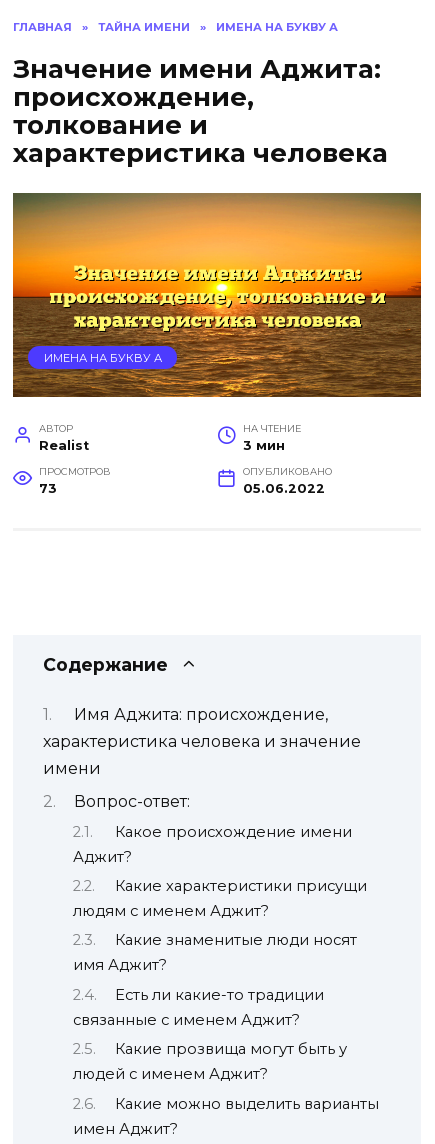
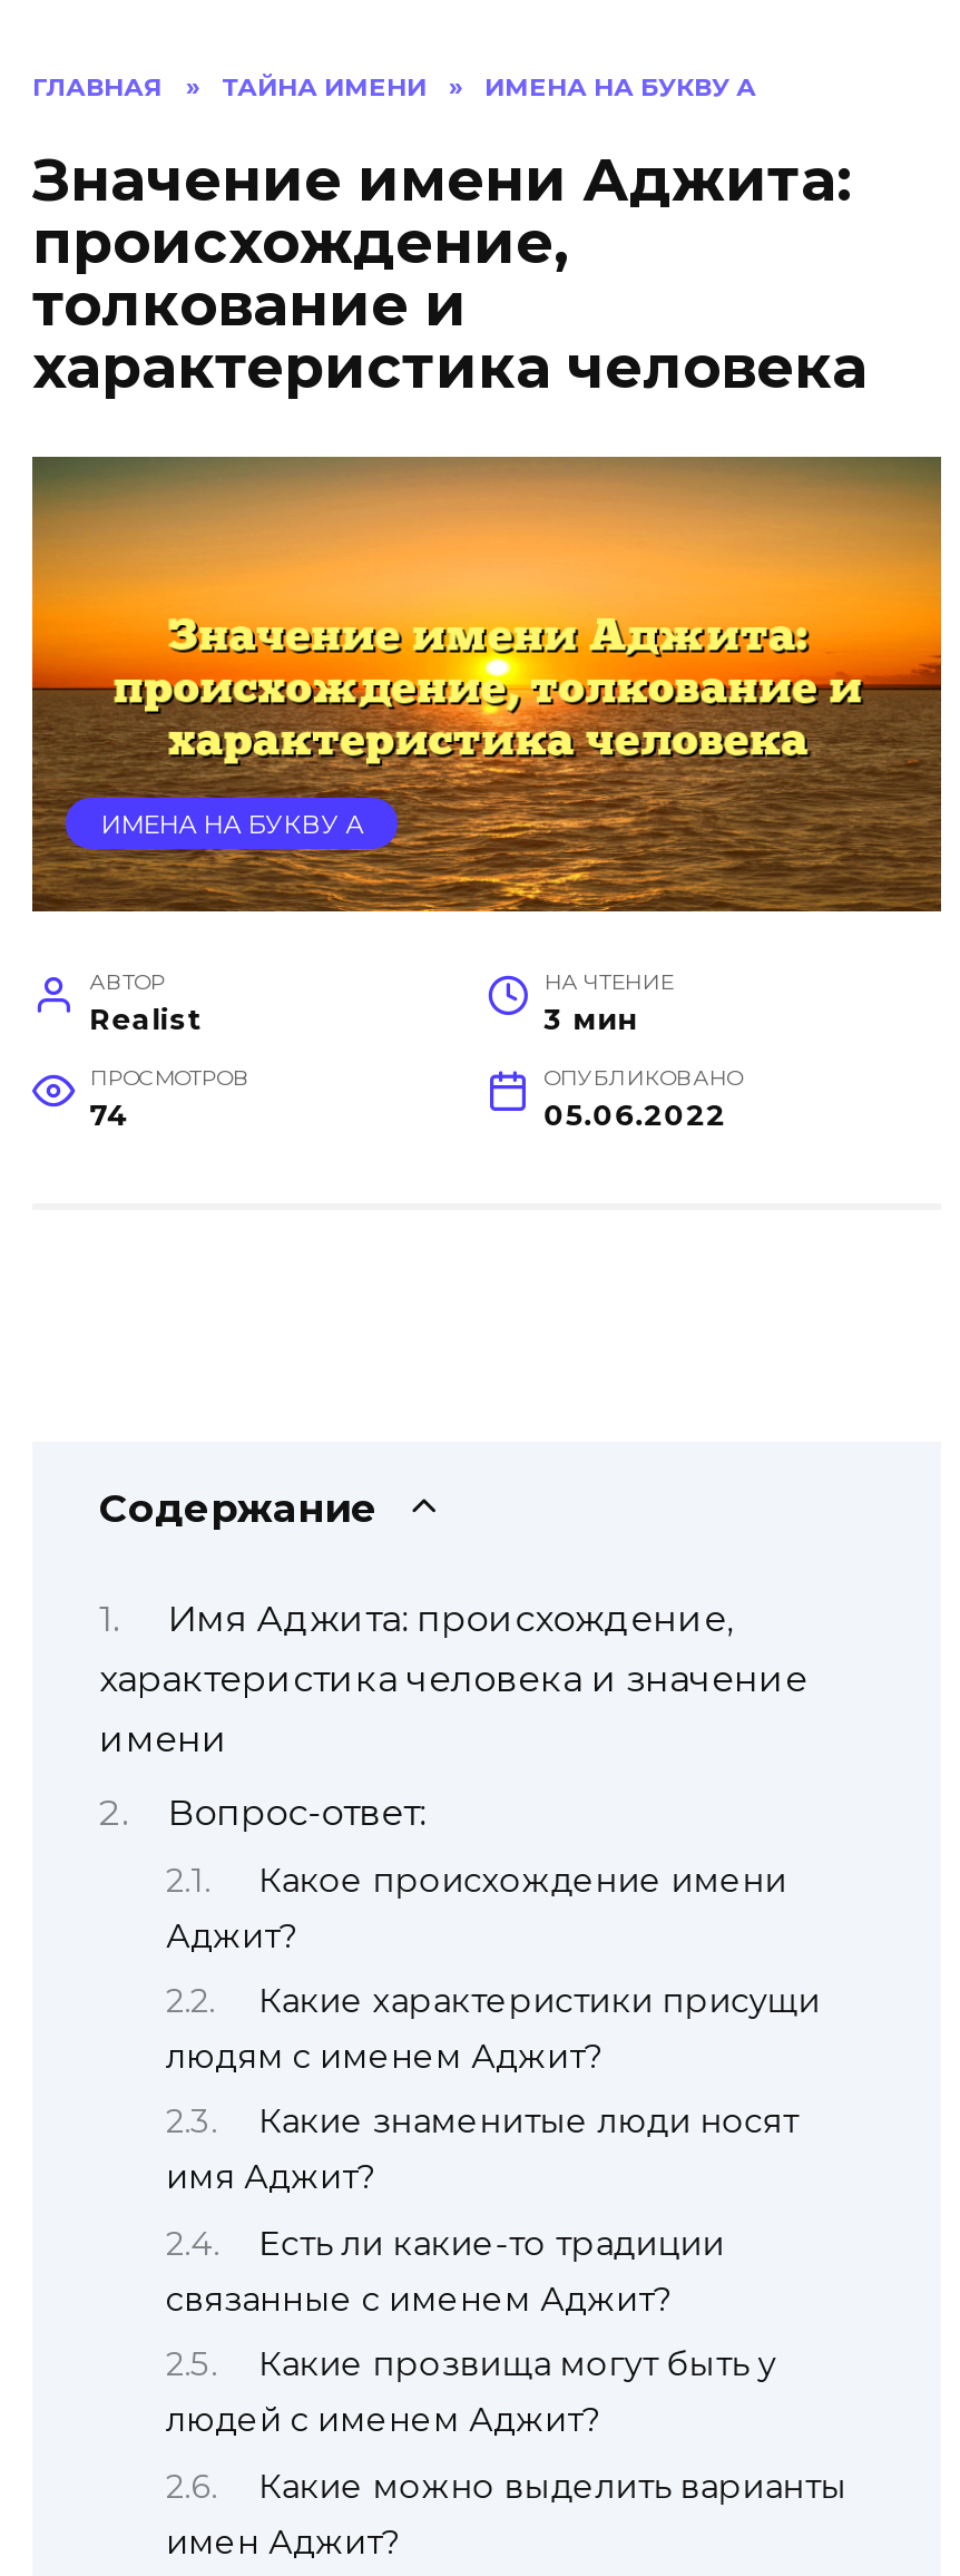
- 73
+ 74
